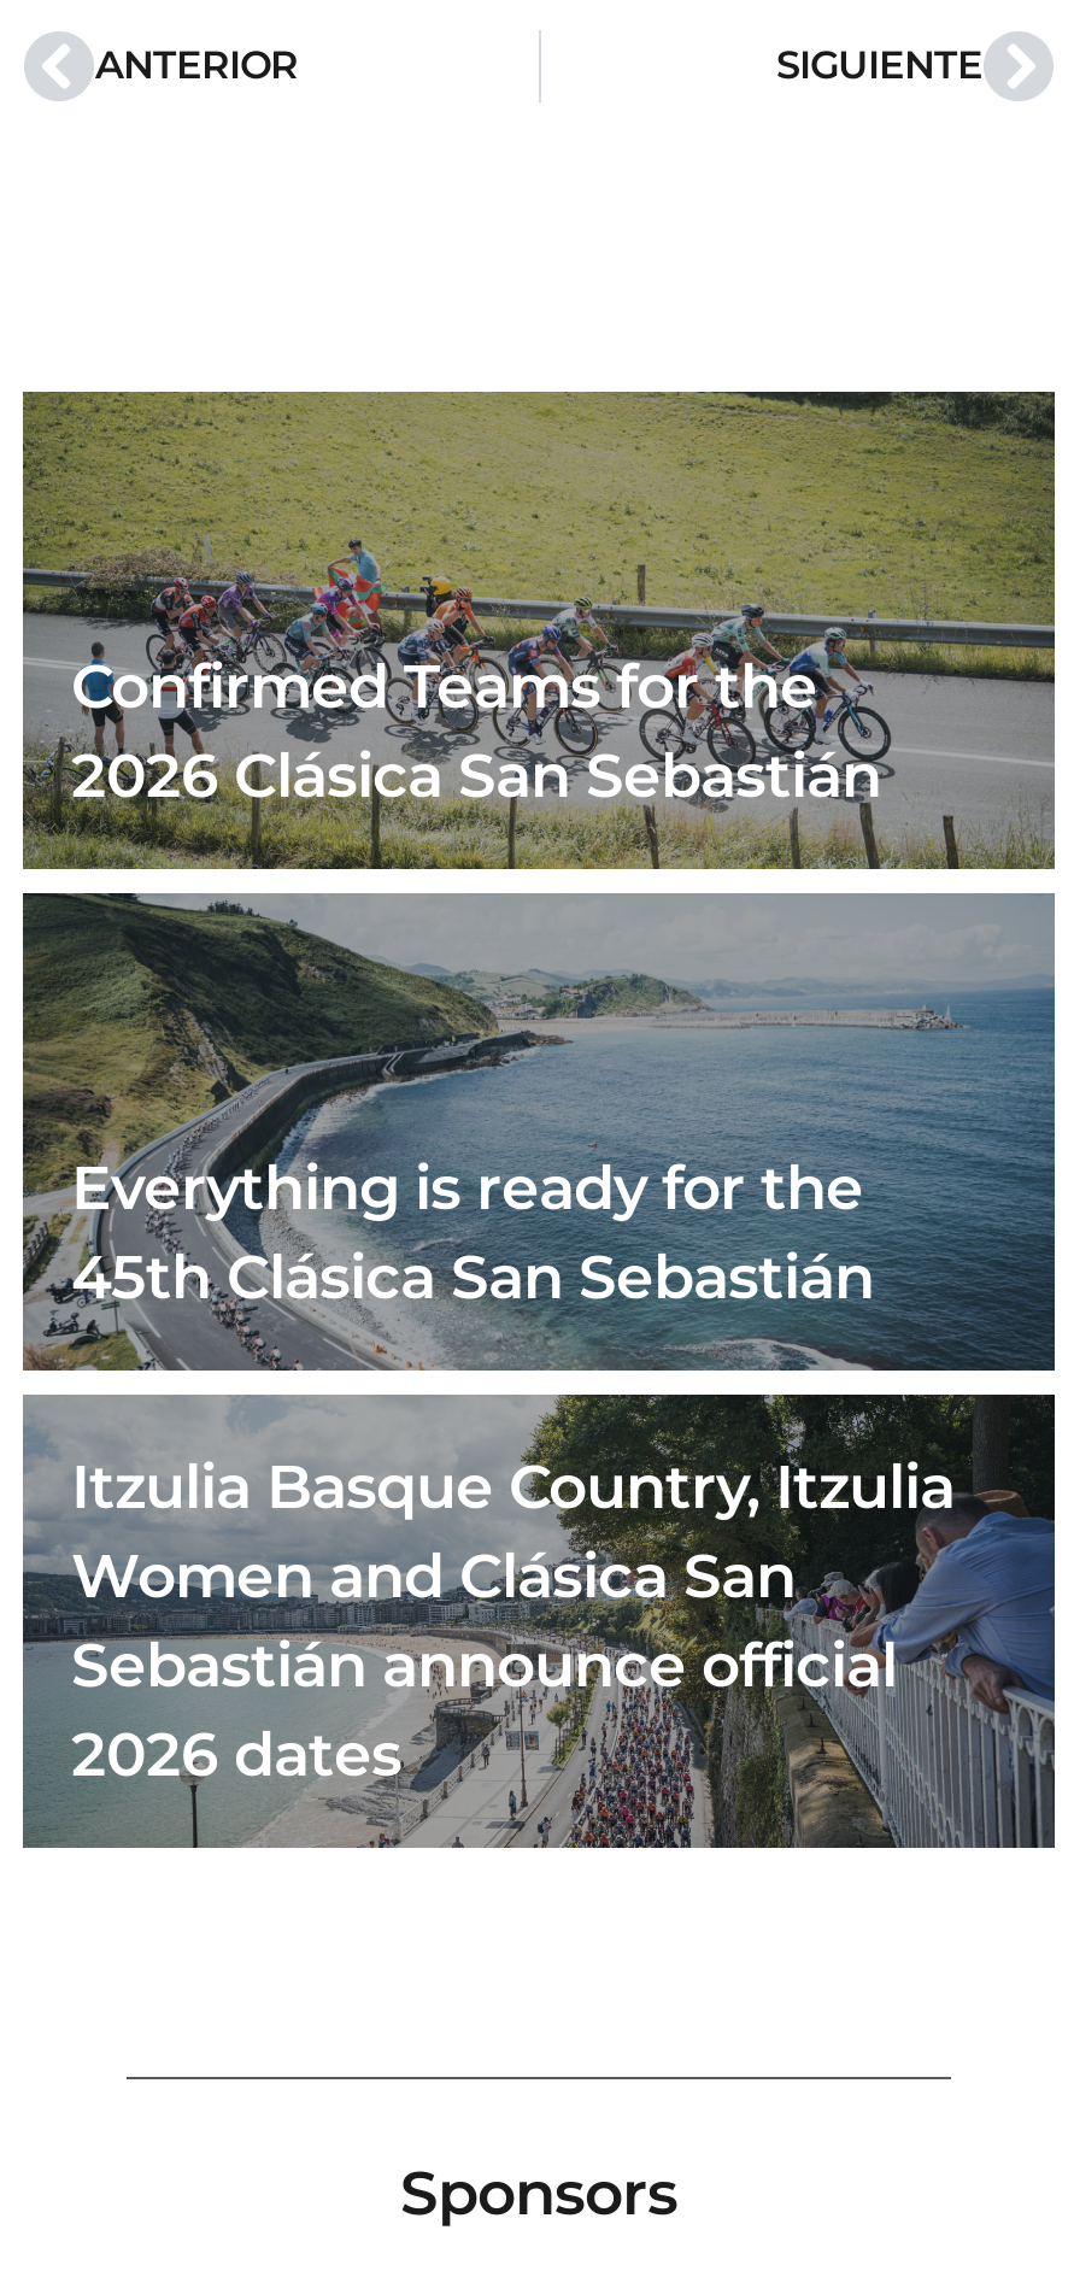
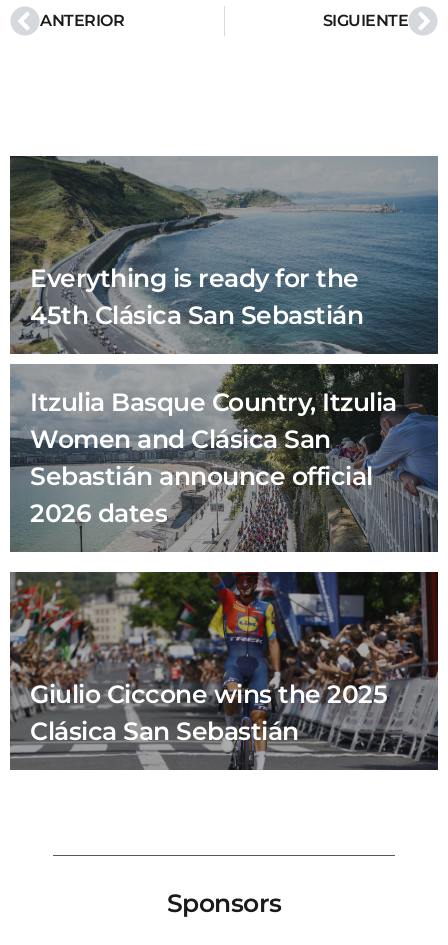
- [image]
- Confirmed Teams for the
- 2026 Clásica San Sebastián

moved up: [image] | Everything is ready for the | 45th Clásica San Sebastián | Women and Clásica San | Sebastián announce official | 2026 dates

+ [image]
+ Giulio Ciccone wins the 2025
+ Clásica San Sebastián
